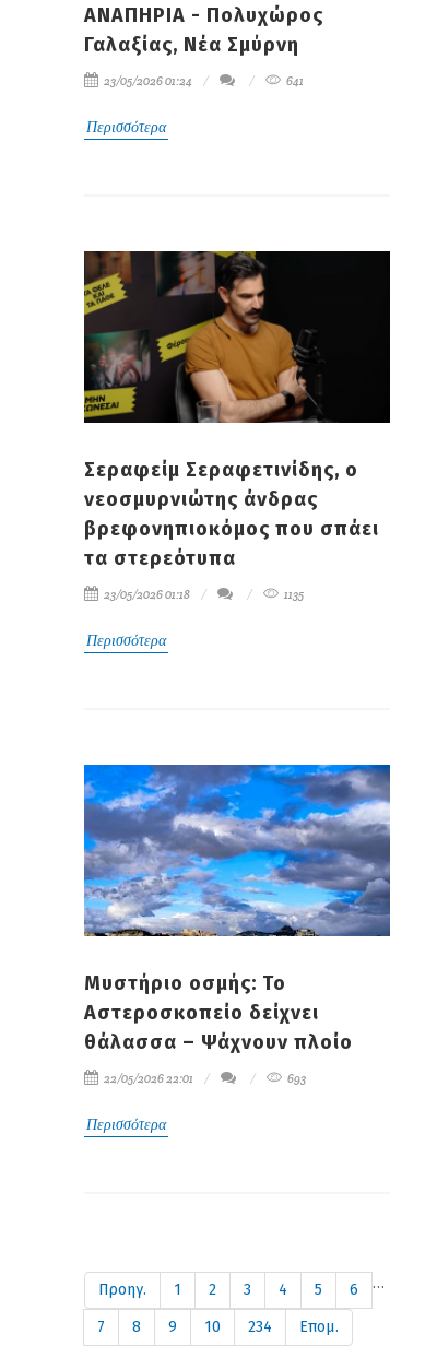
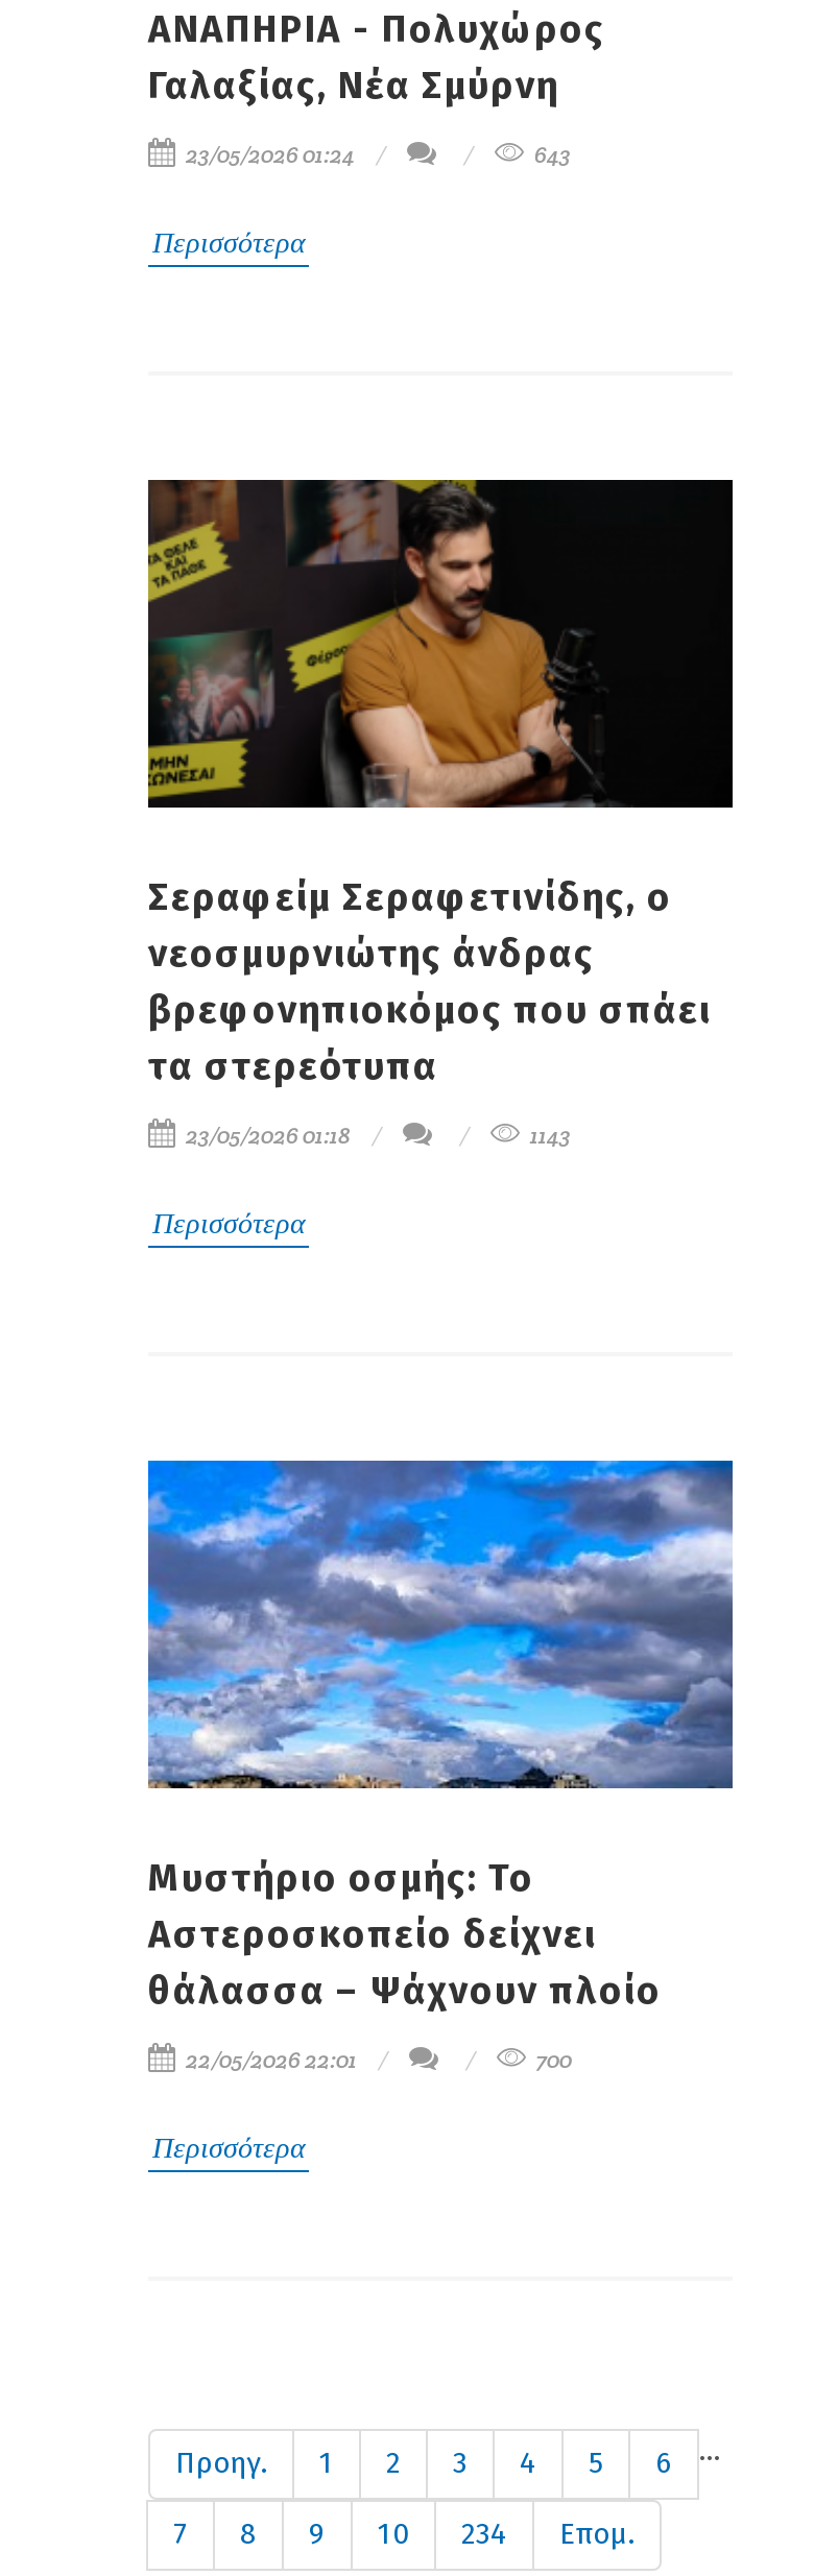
- 641
+ 643

- 1135
+ 1143

- 693
+ 700
